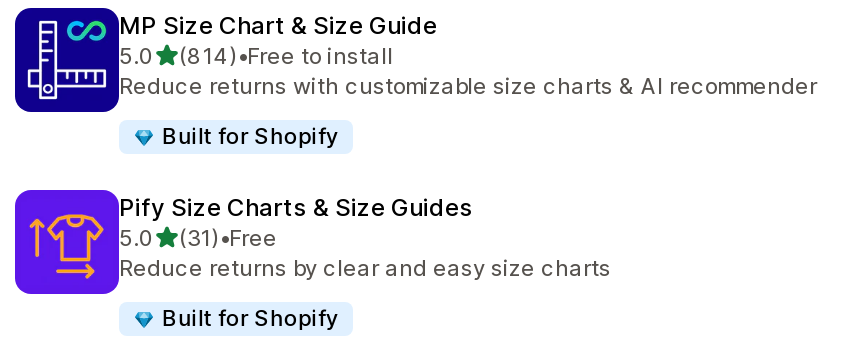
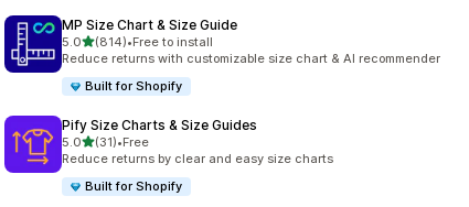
- Reduce returns with customizable size charts & AI recommender
+ Reduce returns with customizable size chart & AI recommender
